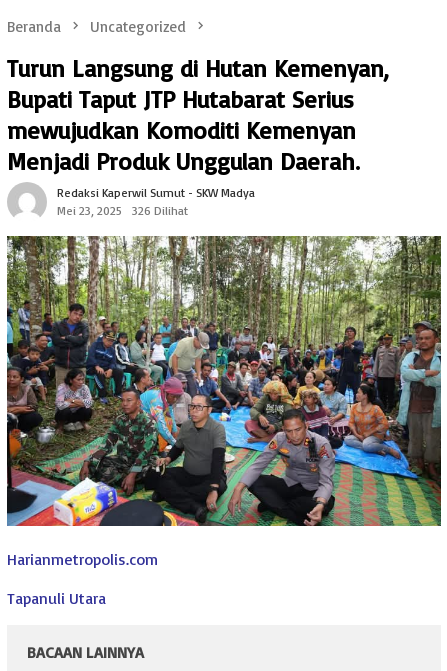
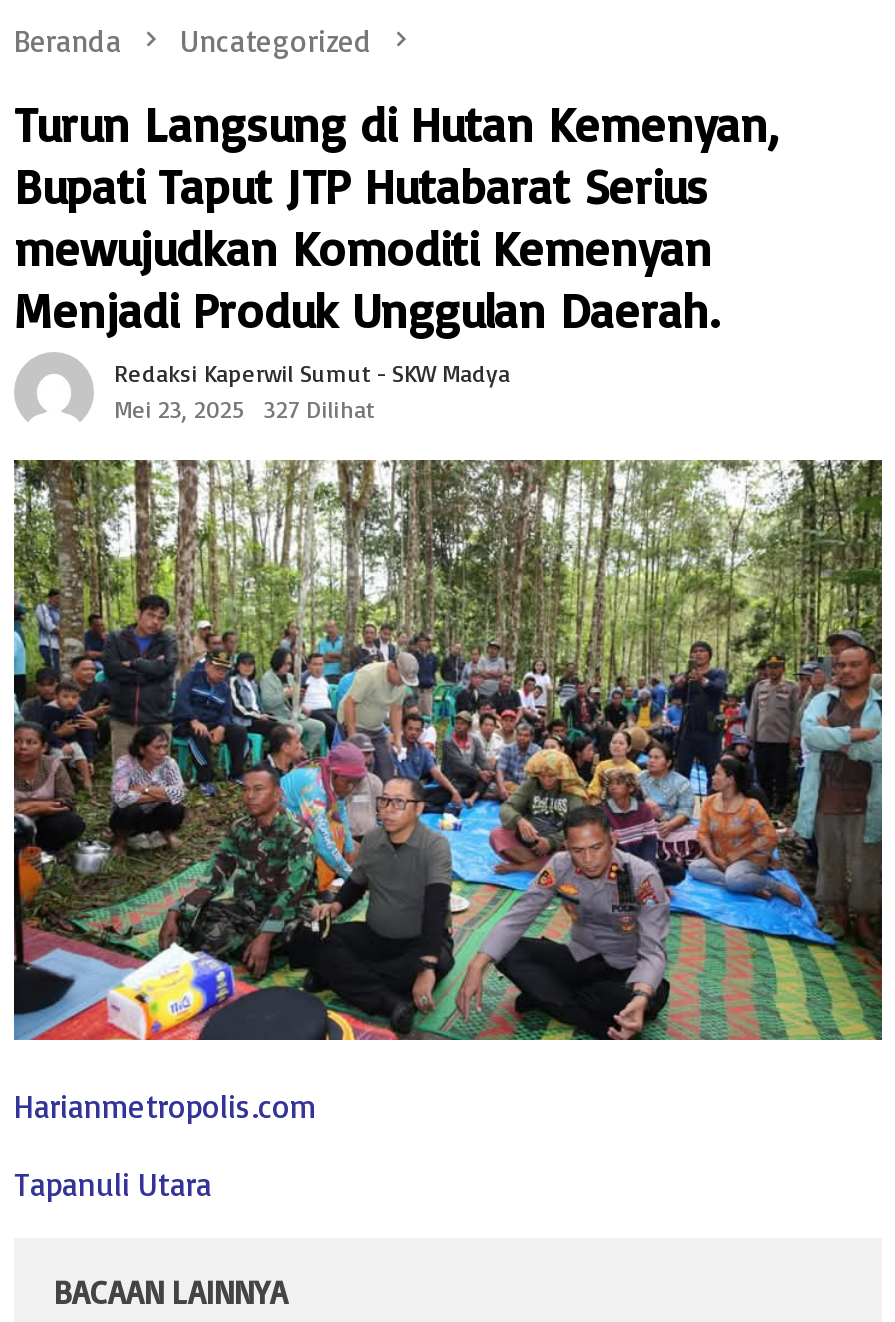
- Mei 23, 2025 326 Dilihat
+ Mei 23, 2025 327 Dilihat
